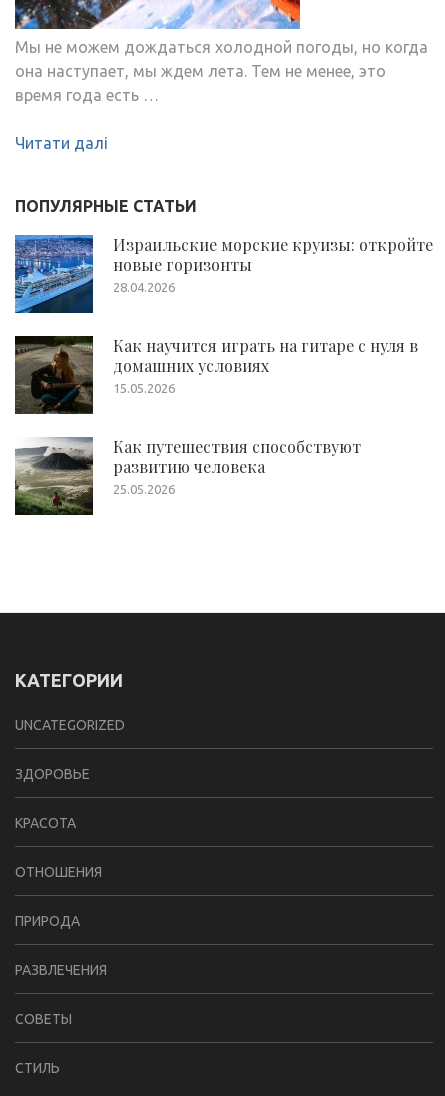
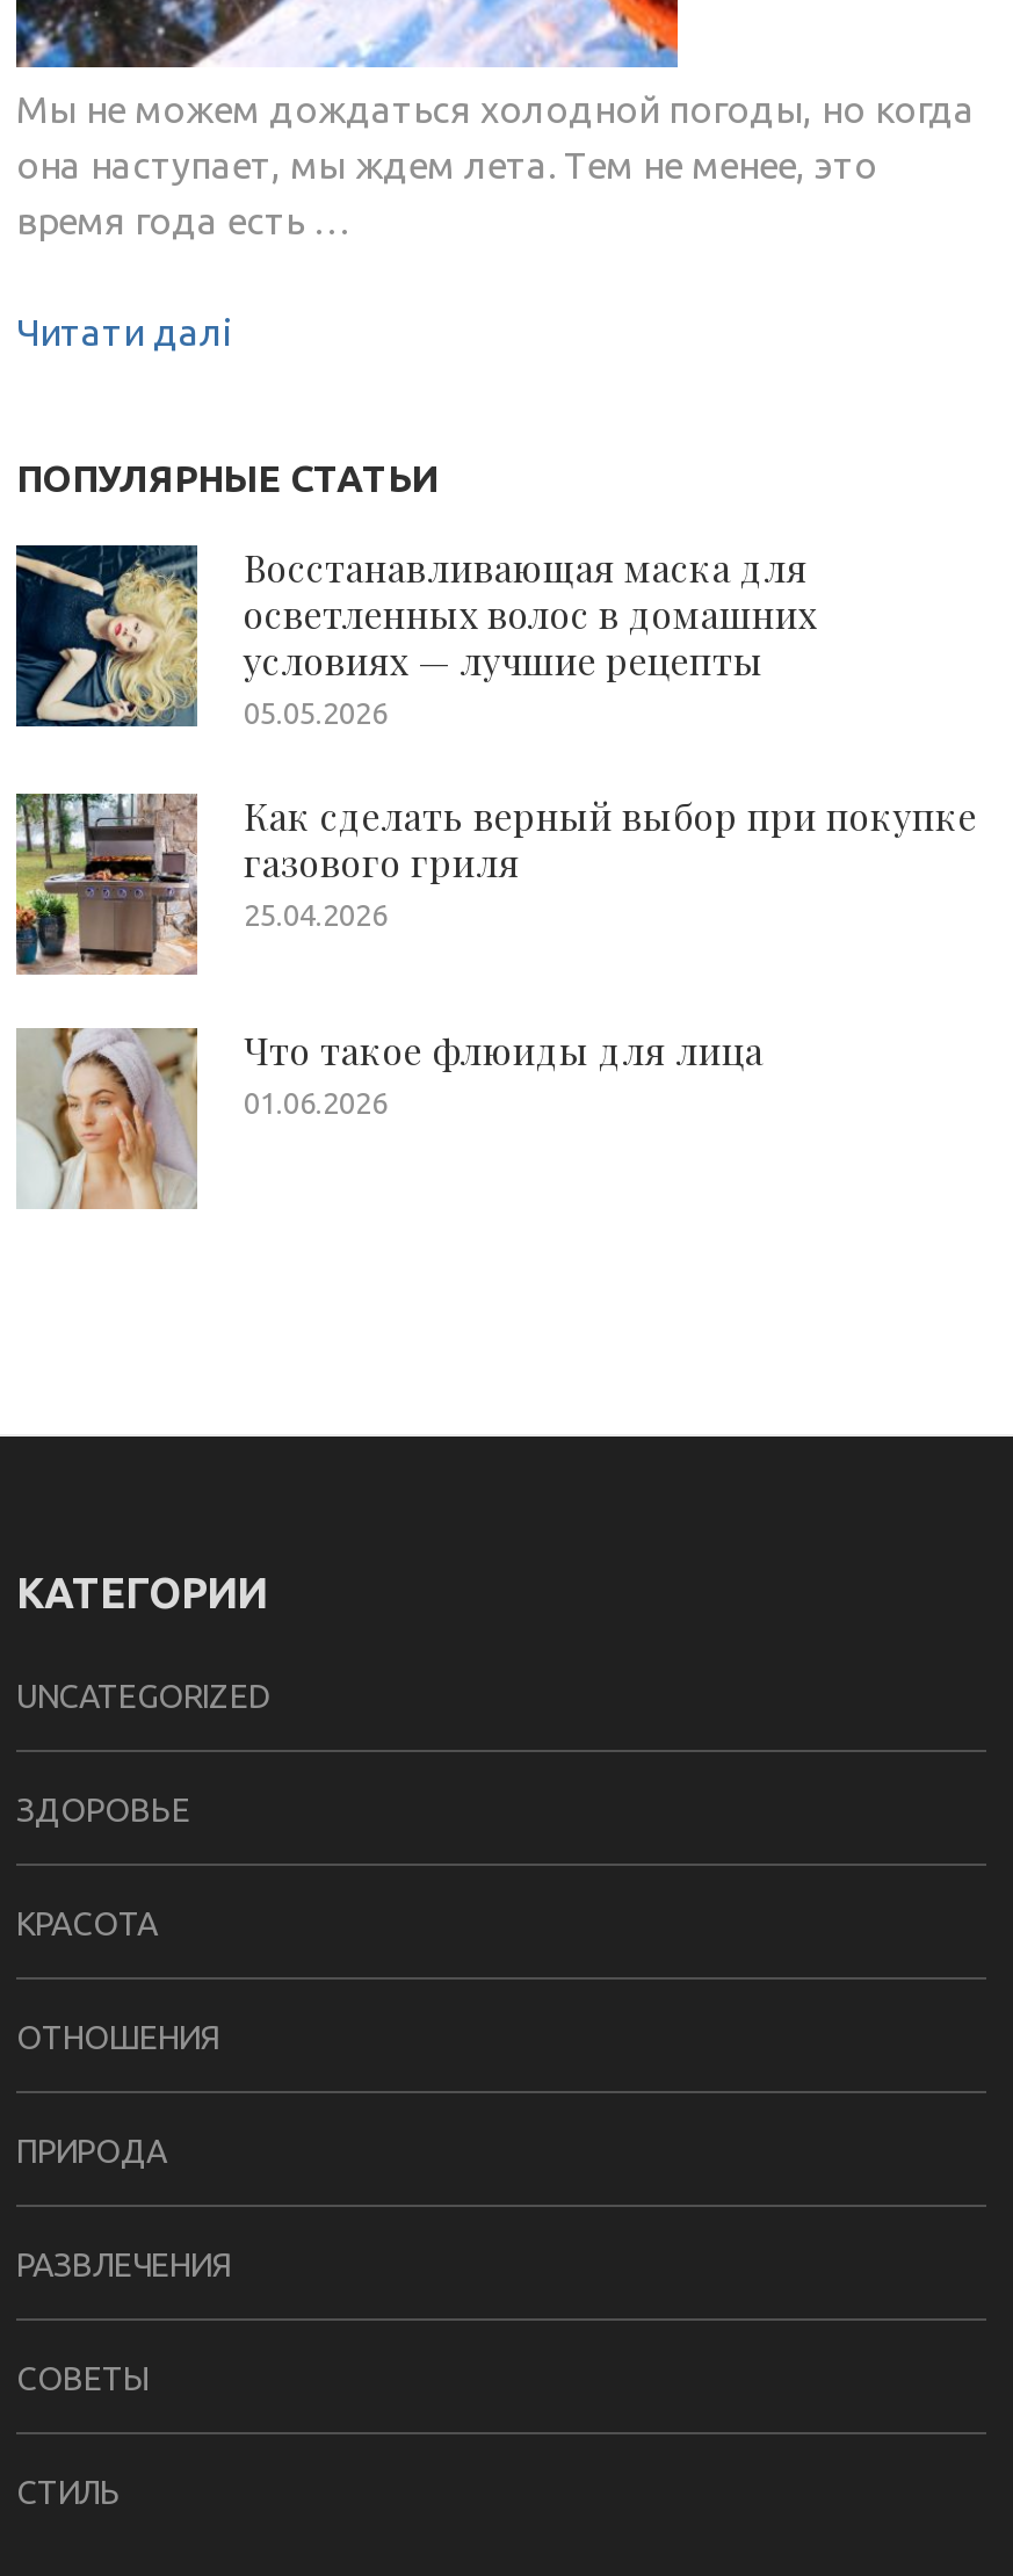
- [image]
- Израильские морские круизы: откройте
- новые горизонты
- 28.04.2026
+ [image]
+ Восстанавливающая маска для
+ осветленных волос в домашних
+ условиях — лучшие рецепты
+ 05.05.2026

- [image]
- Как научится играть на гитаре с нуля в
- домашних условиях
- 15.05.2026
+ [image]
+ Как сделать верный выбор при покупке
+ газового гриля
+ 25.04.2026

- [image]
- Как путешествия способствуют
- развитию человека
- 25.05.2026
+ [image]
+ Что такое флюиды для лица
+ 01.06.2026
